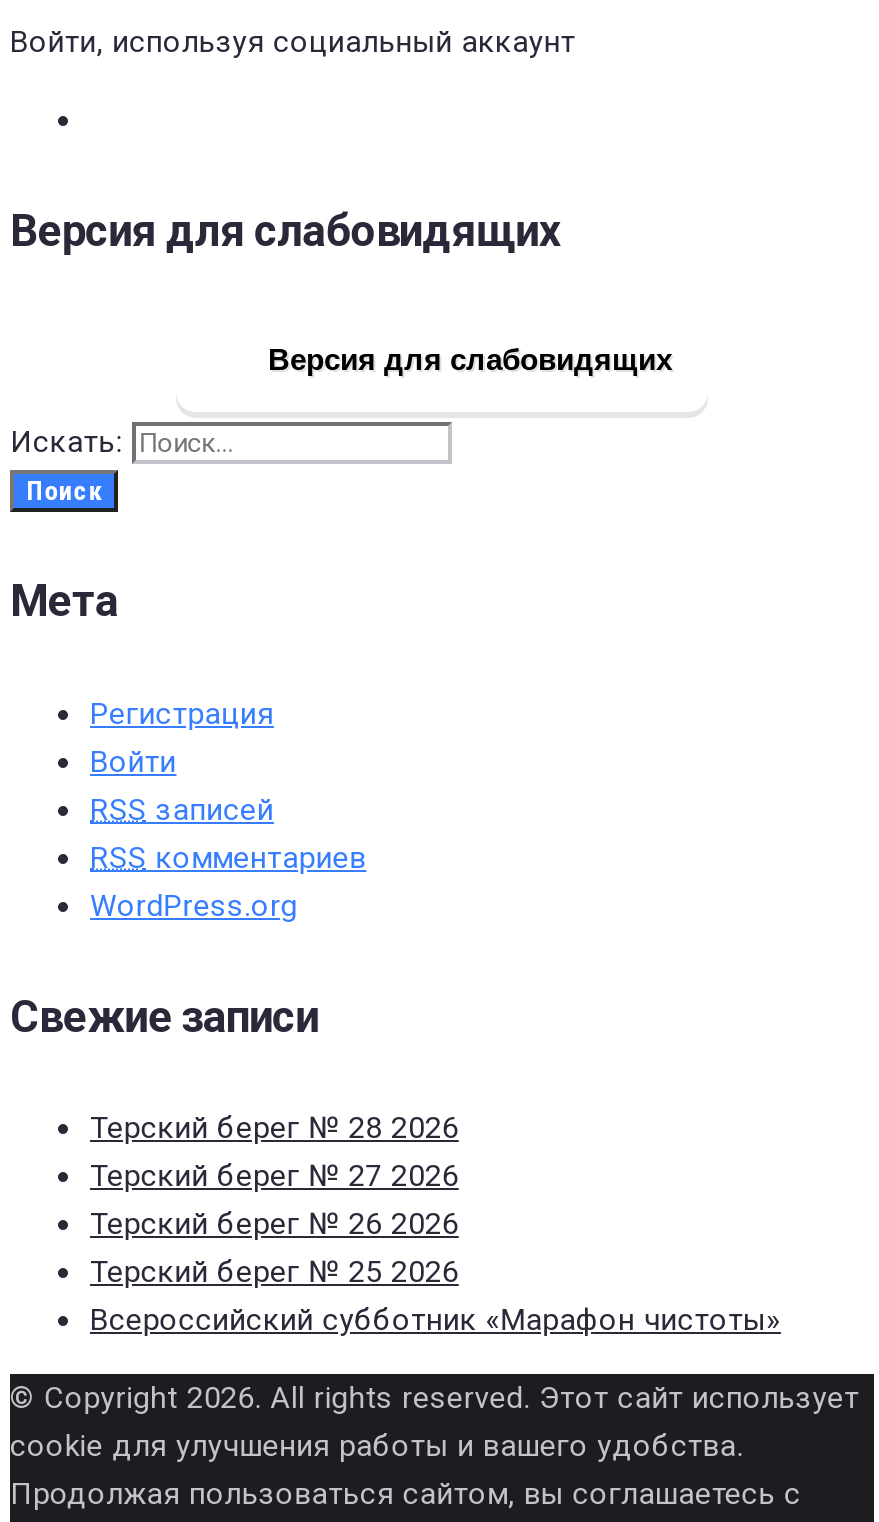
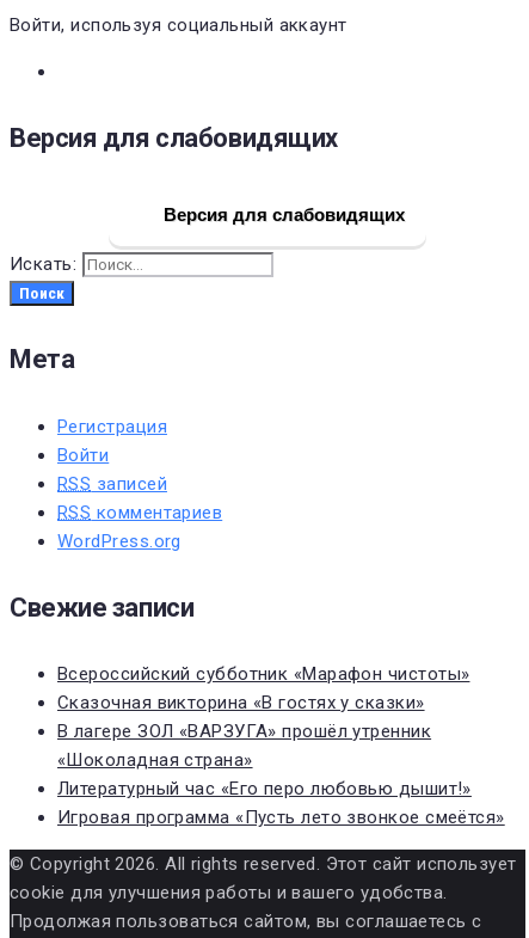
- Терский берег № 28 2026
- Терский берег № 27 2026
- Терский берег № 26 2026
- Терский берег № 25 2026

moved up: Всероссийский субботник «Марафон чистоты»

+ Сказочная викторина «В гостях у сказки»
+ В лагере ЗОЛ «ВАРЗУГА» прошёл утренник
+ «Шоколадная страна»
+ Литературный час «Его перо любовью дышит!»
+ Игровая программа «Пусть лето звонкое смеётся»
